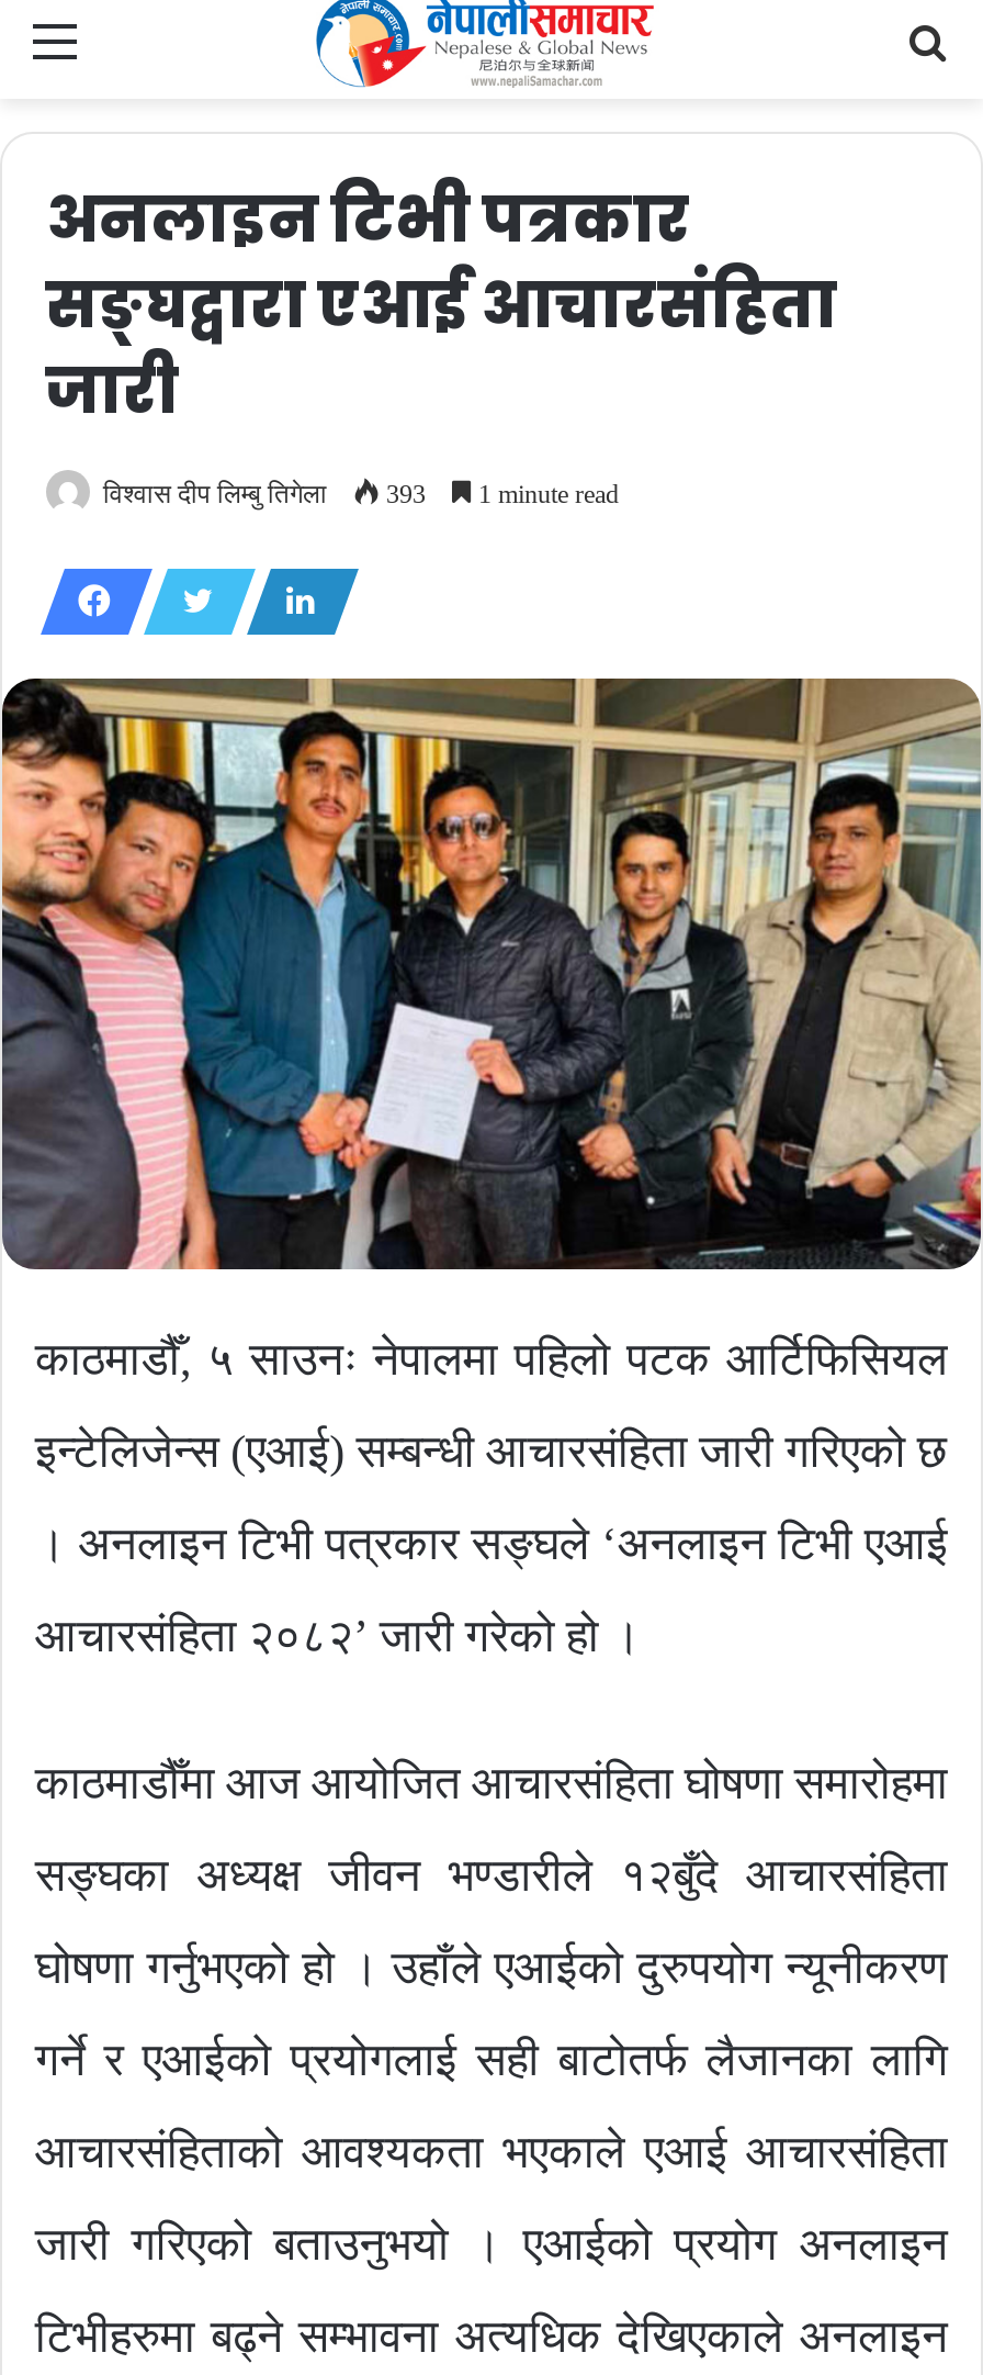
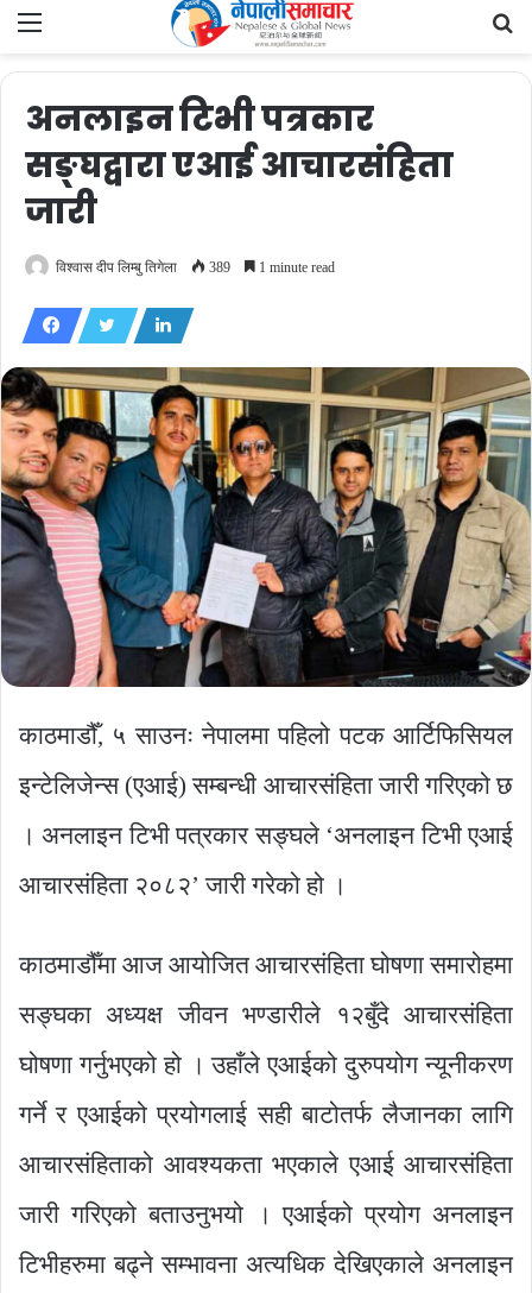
- विश्वास दीप लिम्बु तिगेला 393 1 minute read
+ विश्वास दीप लिम्बु तिगेला 389 1 minute read
